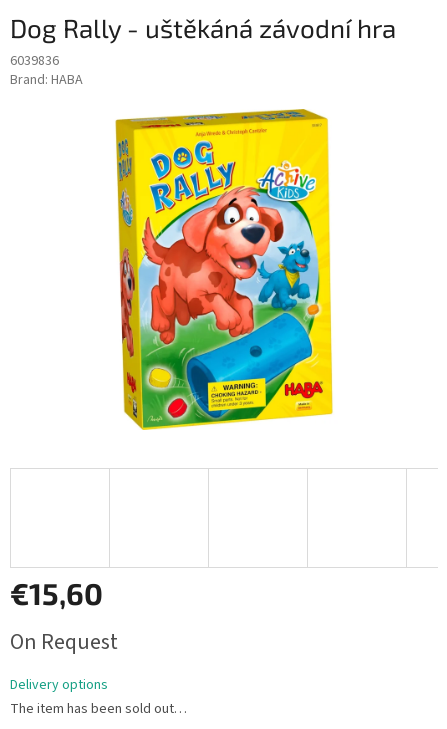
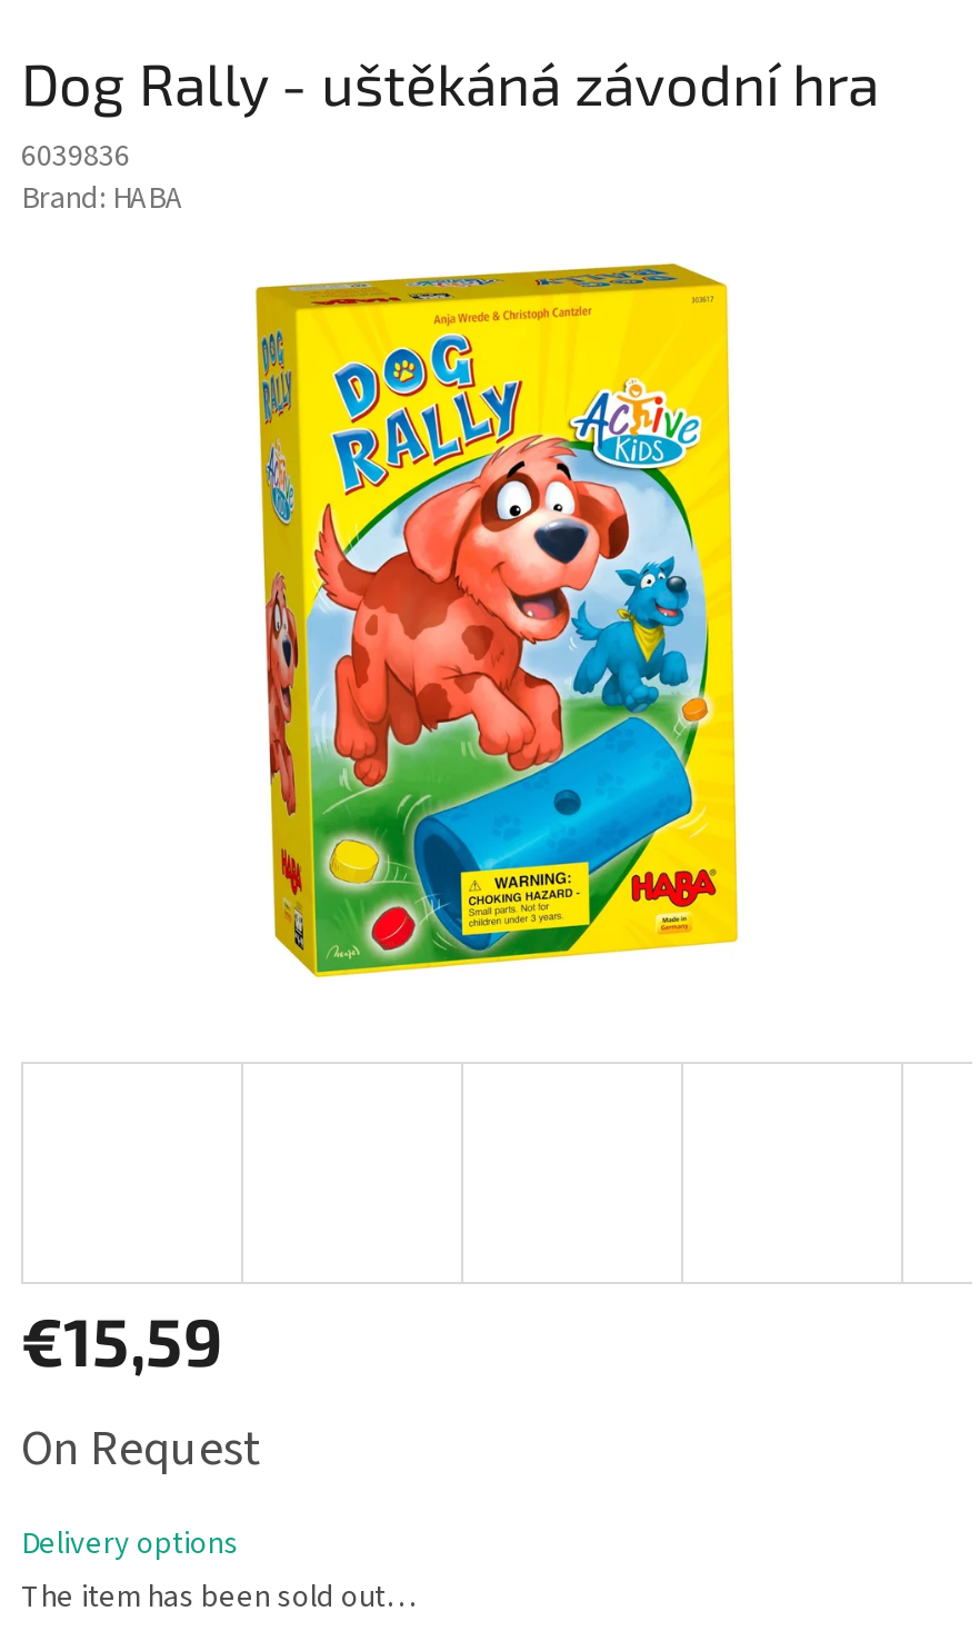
- €15,60
+ €15,59
